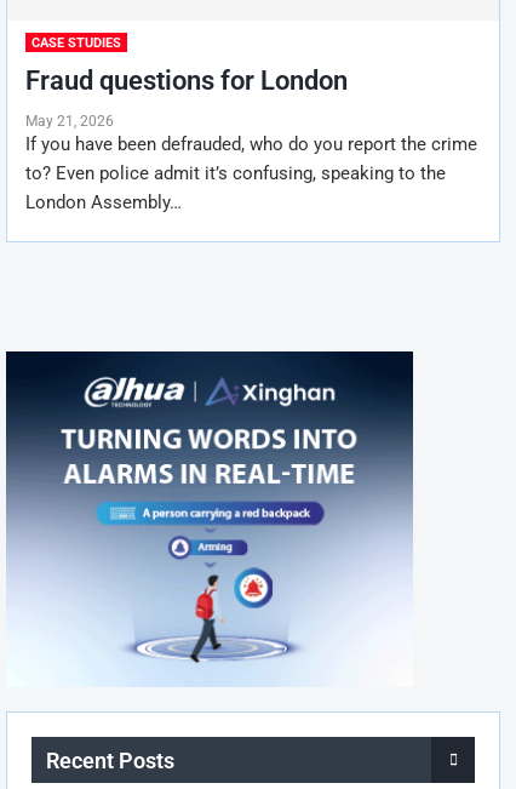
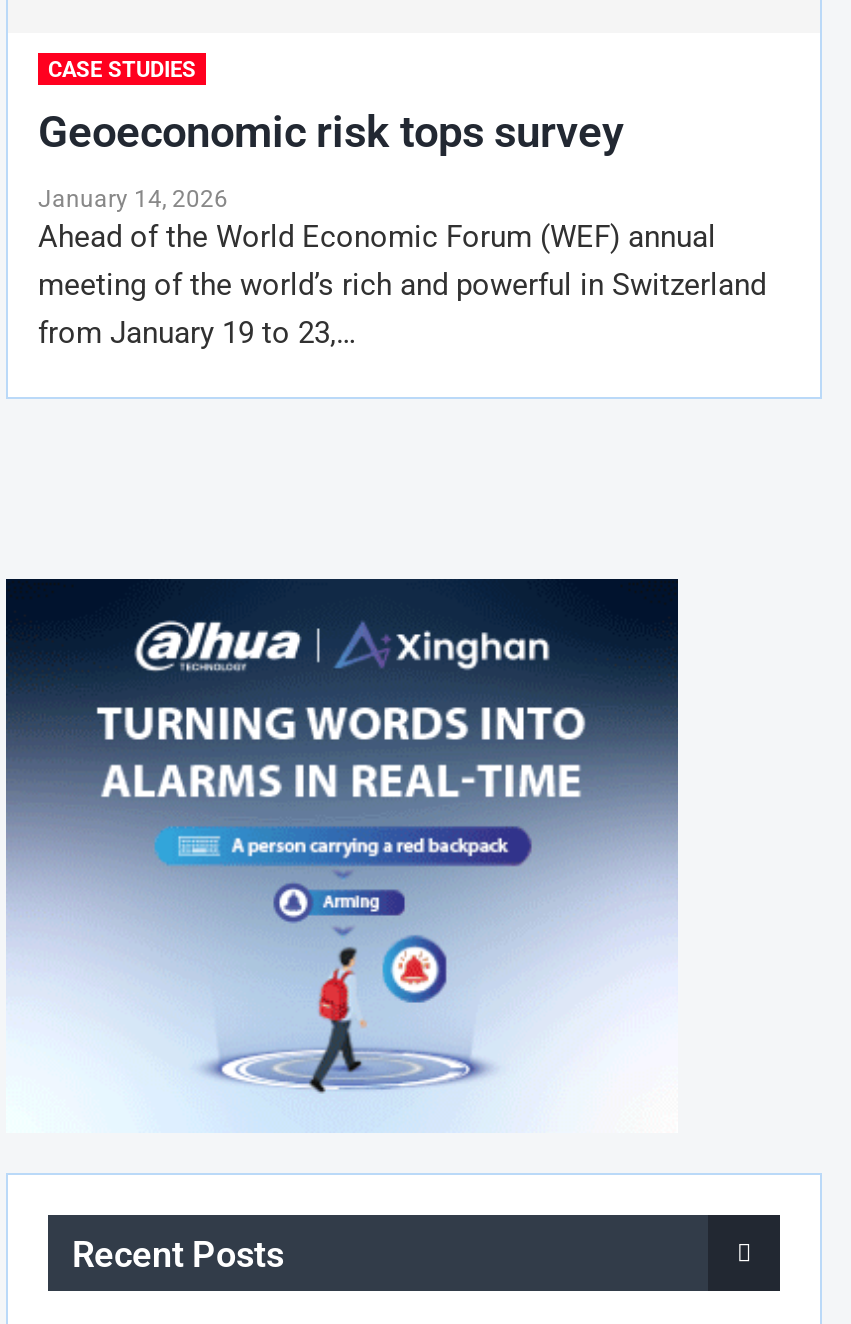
- Fraud questions for London
+ Geoeconomic risk tops survey

- May 21, 2026
- If you have been defrauded, who do you report the crime
- to? Even police admit it’s confusing, speaking to the
- London Assembly…
+ January 14, 2026
+ Ahead of the World Economic Forum (WEF) annual
+ meeting of the world’s rich and powerful in Switzerland
+ from January 19 to 23,…
